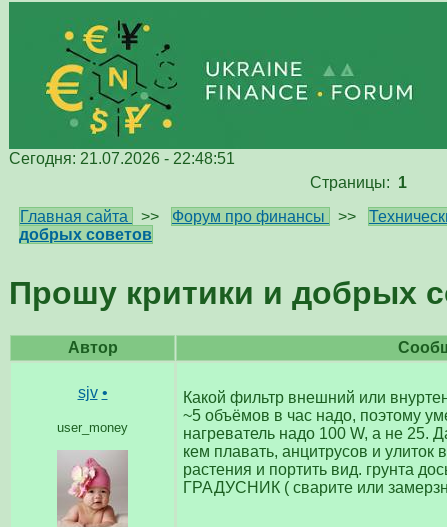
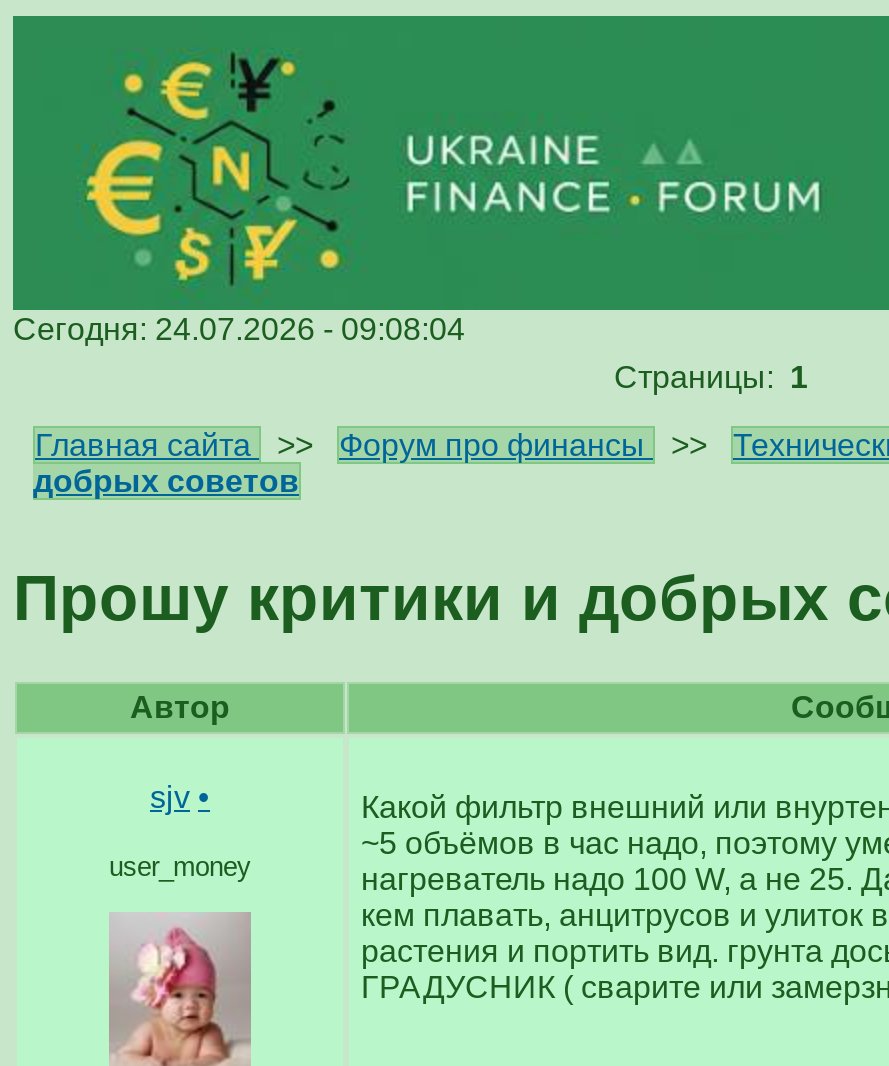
- Сегодня: 21.07.2026 - 22:48:51
+ Сегодня: 24.07.2026 - 09:08:04
